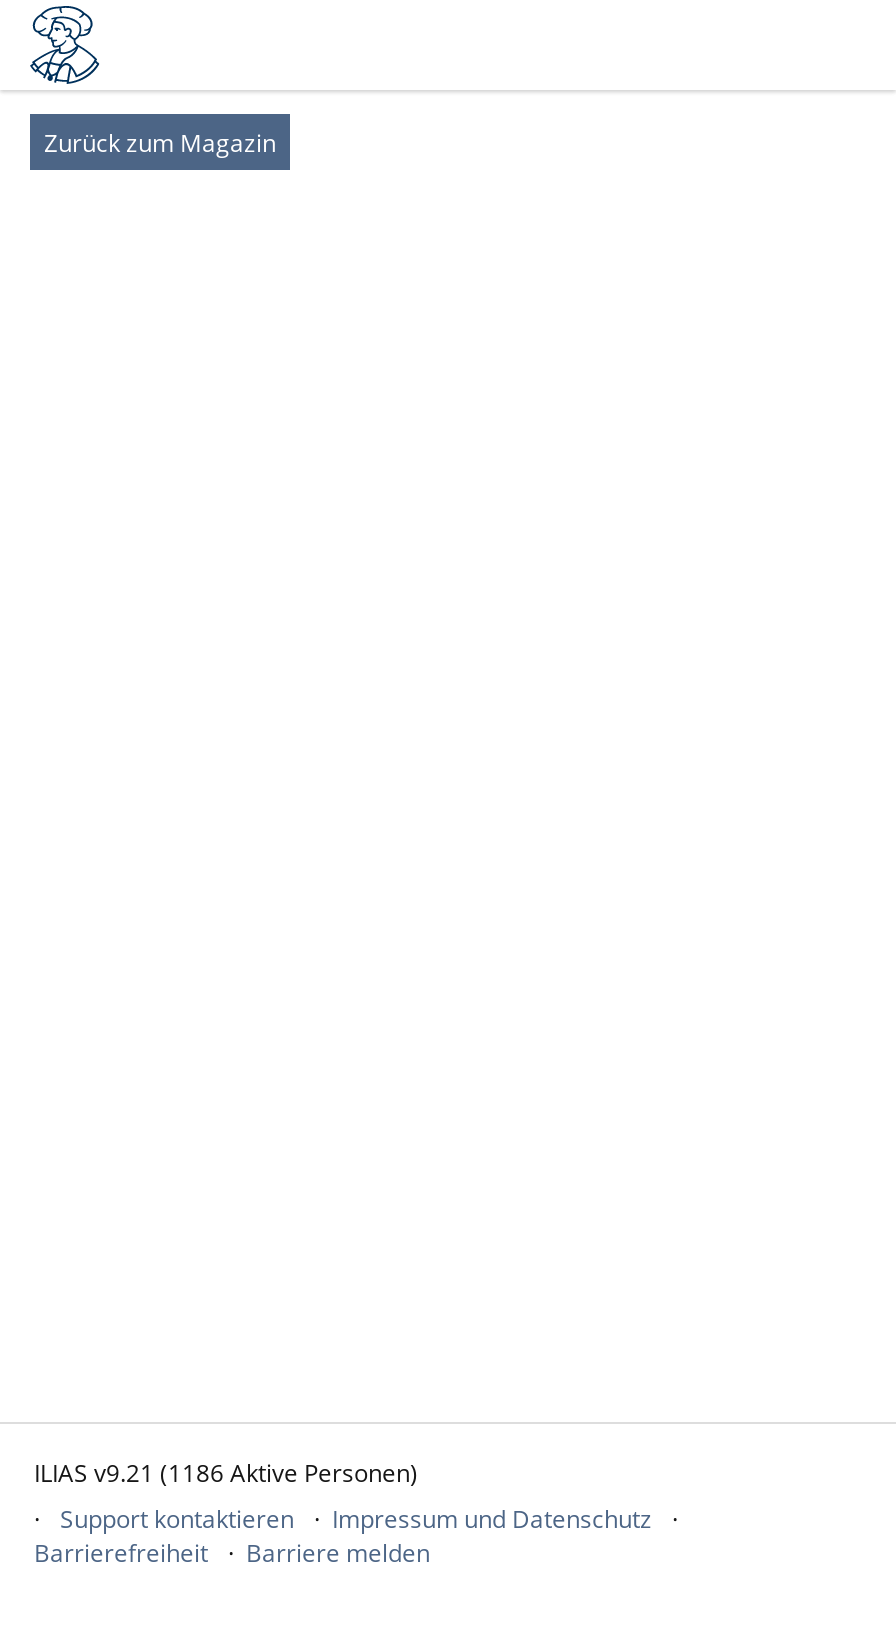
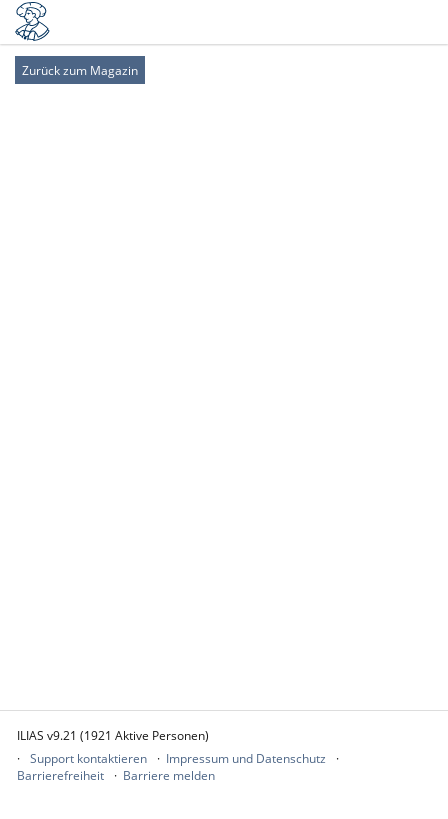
- ILIAS v9.21 (1186 Aktive Personen)
+ ILIAS v9.21 (1921 Aktive Personen)
